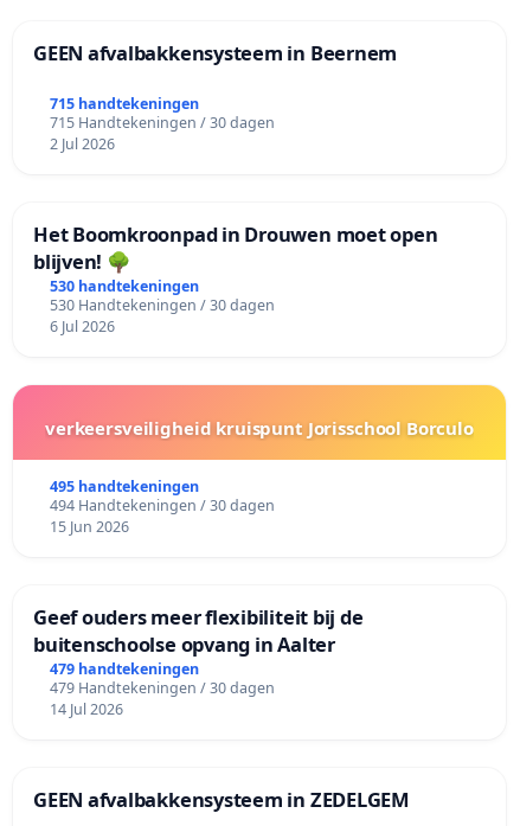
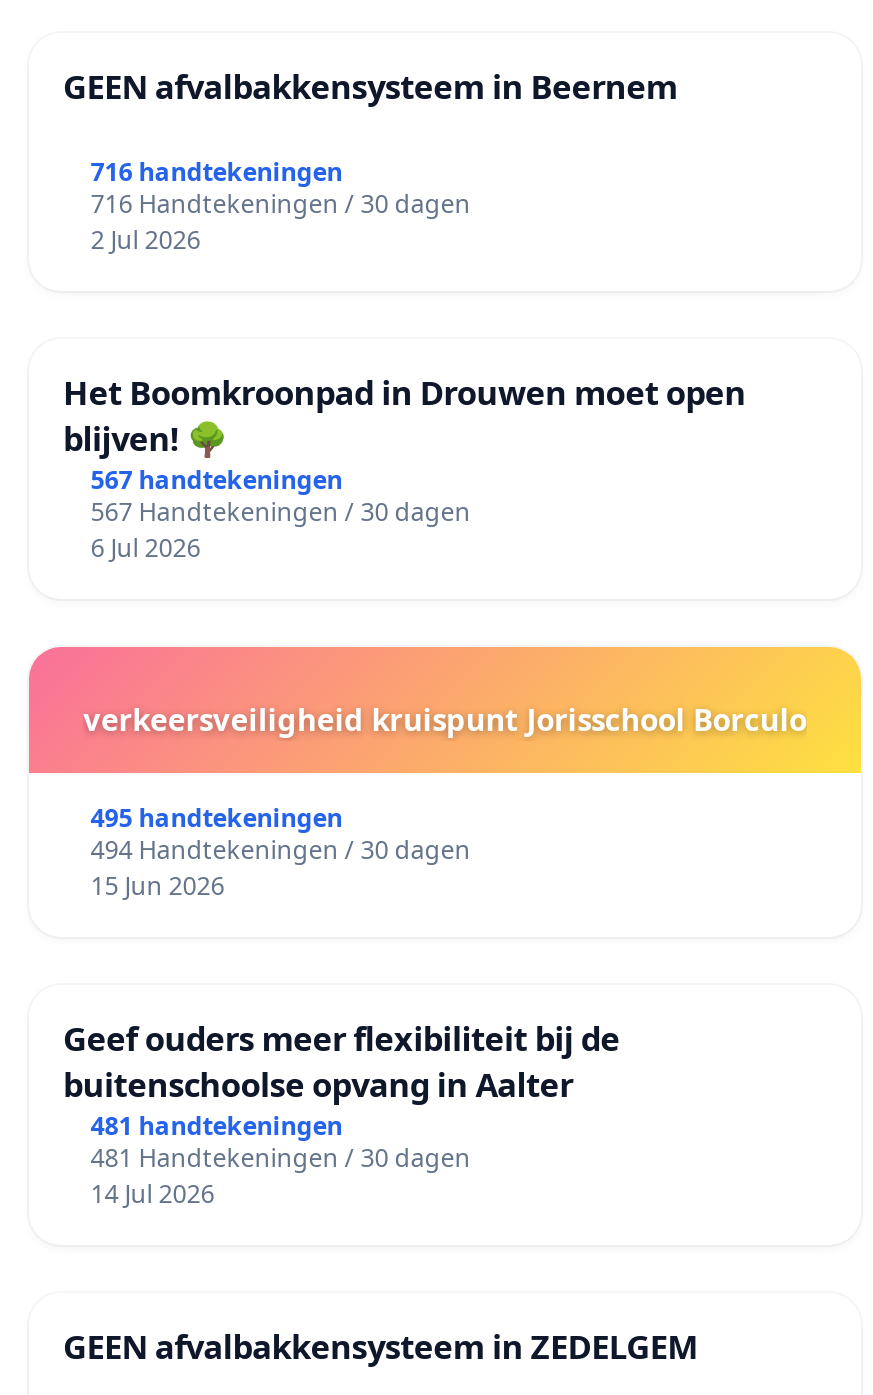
- 715 handtekeningen
+ 716 handtekeningen

- 715 Handtekeningen / 30 dagen
+ 716 Handtekeningen / 30 dagen

- 530 handtekeningen
+ 567 handtekeningen

- 530 Handtekeningen / 30 dagen
+ 567 Handtekeningen / 30 dagen

- 479 handtekeningen
+ 481 handtekeningen

- 479 Handtekeningen / 30 dagen
+ 481 Handtekeningen / 30 dagen
